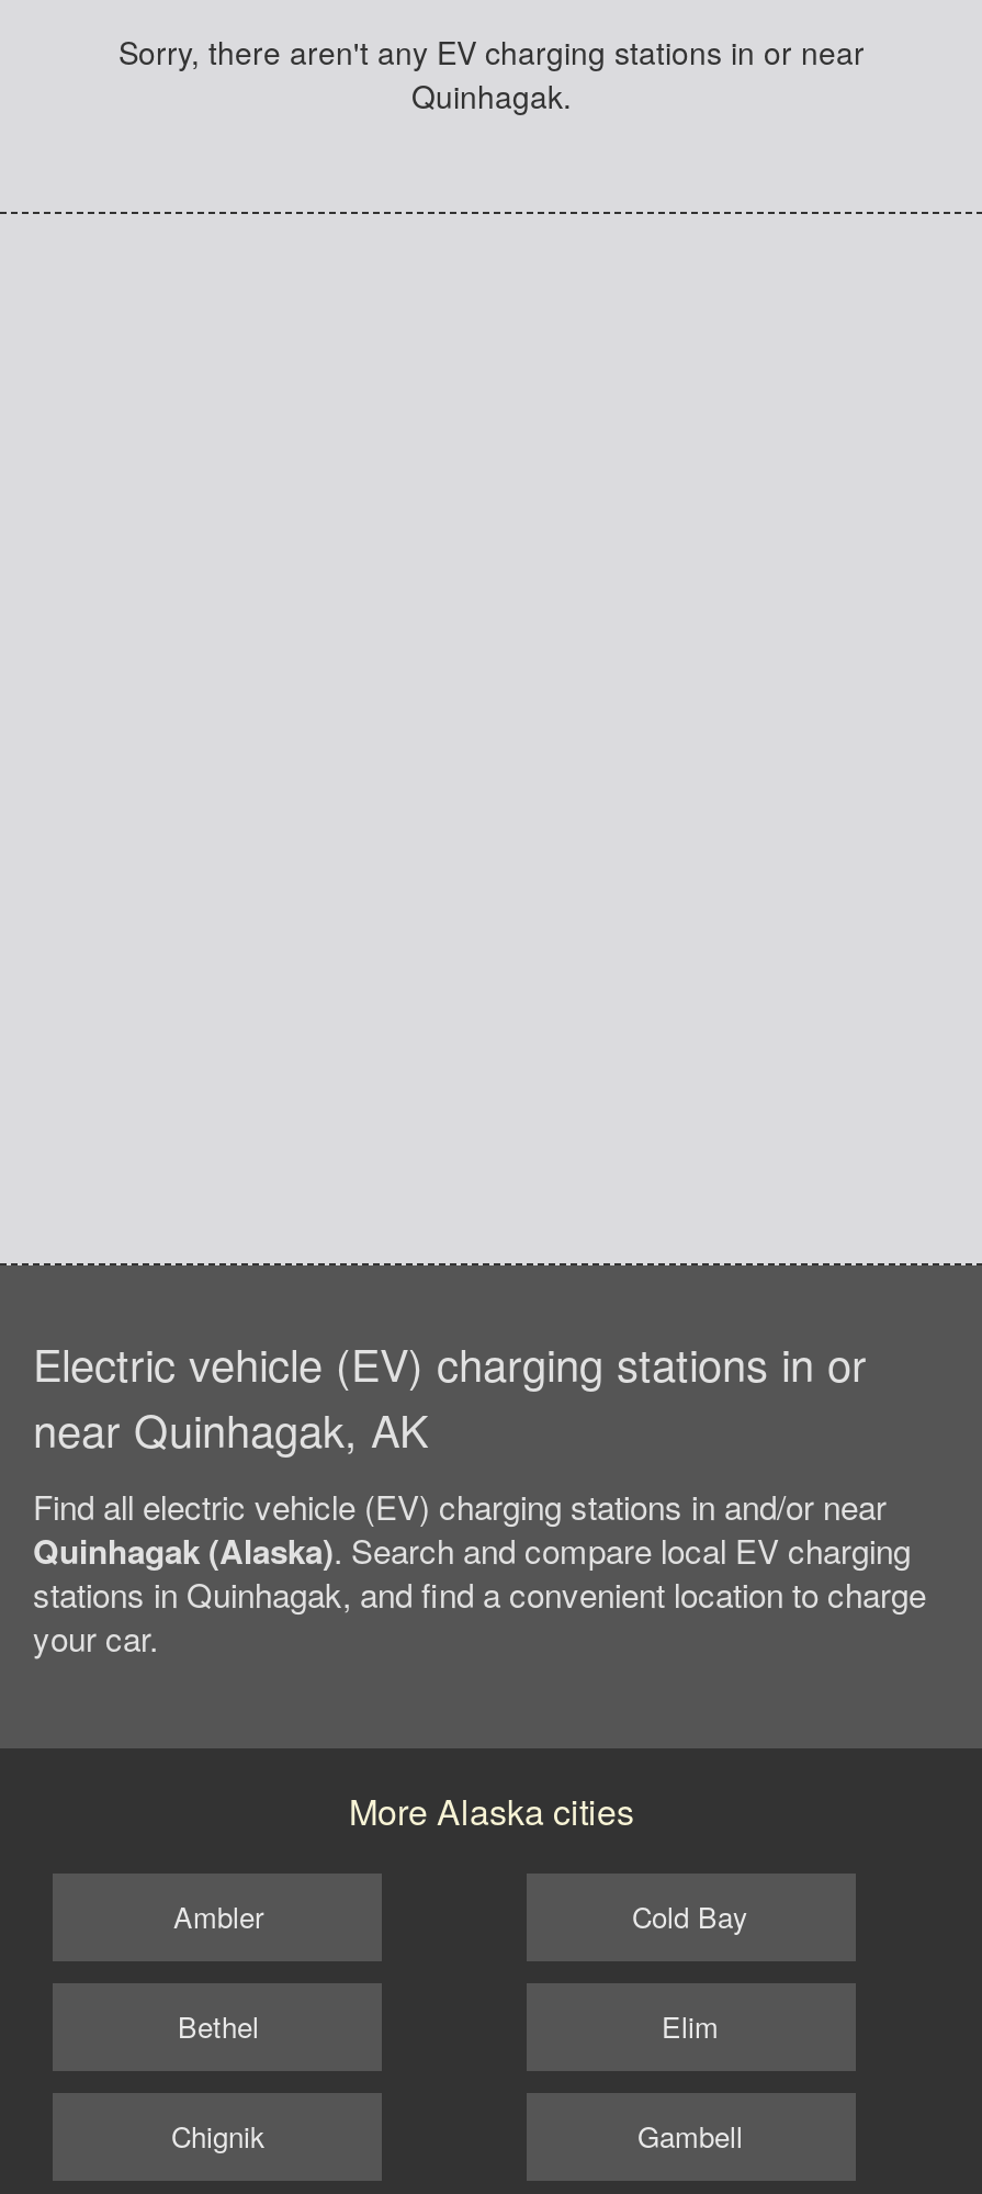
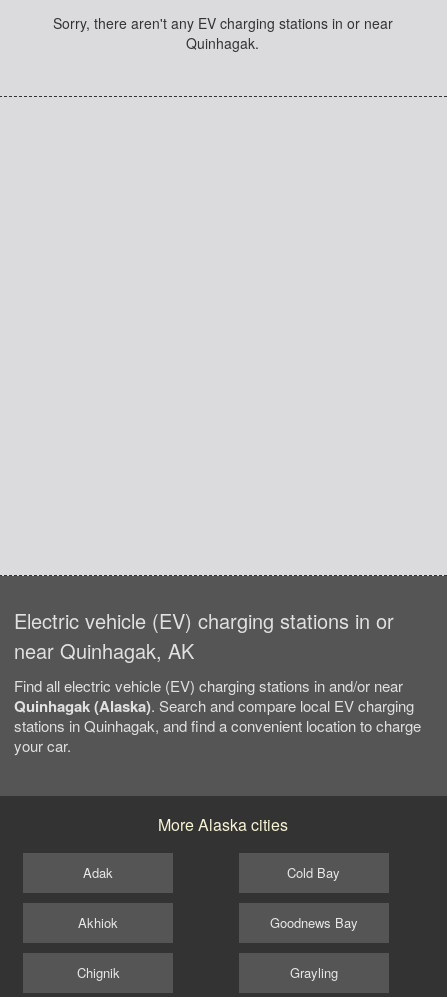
- Ambler
+ Adak

- Bethel
+ Akhiok

- Elim
+ Goodnews Bay

- Gambell
+ Grayling
